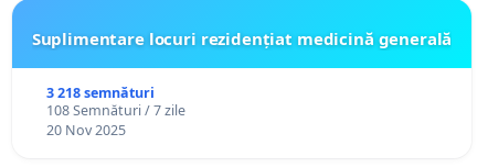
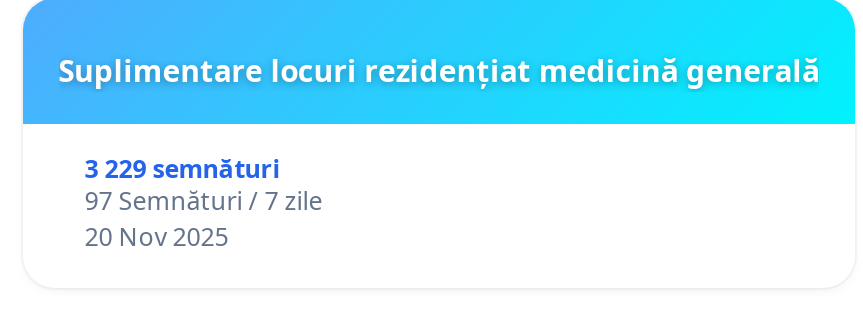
- 3 218 semnături
+ 3 229 semnături

- 108 Semnături / 7 zile
+ 97 Semnături / 7 zile
